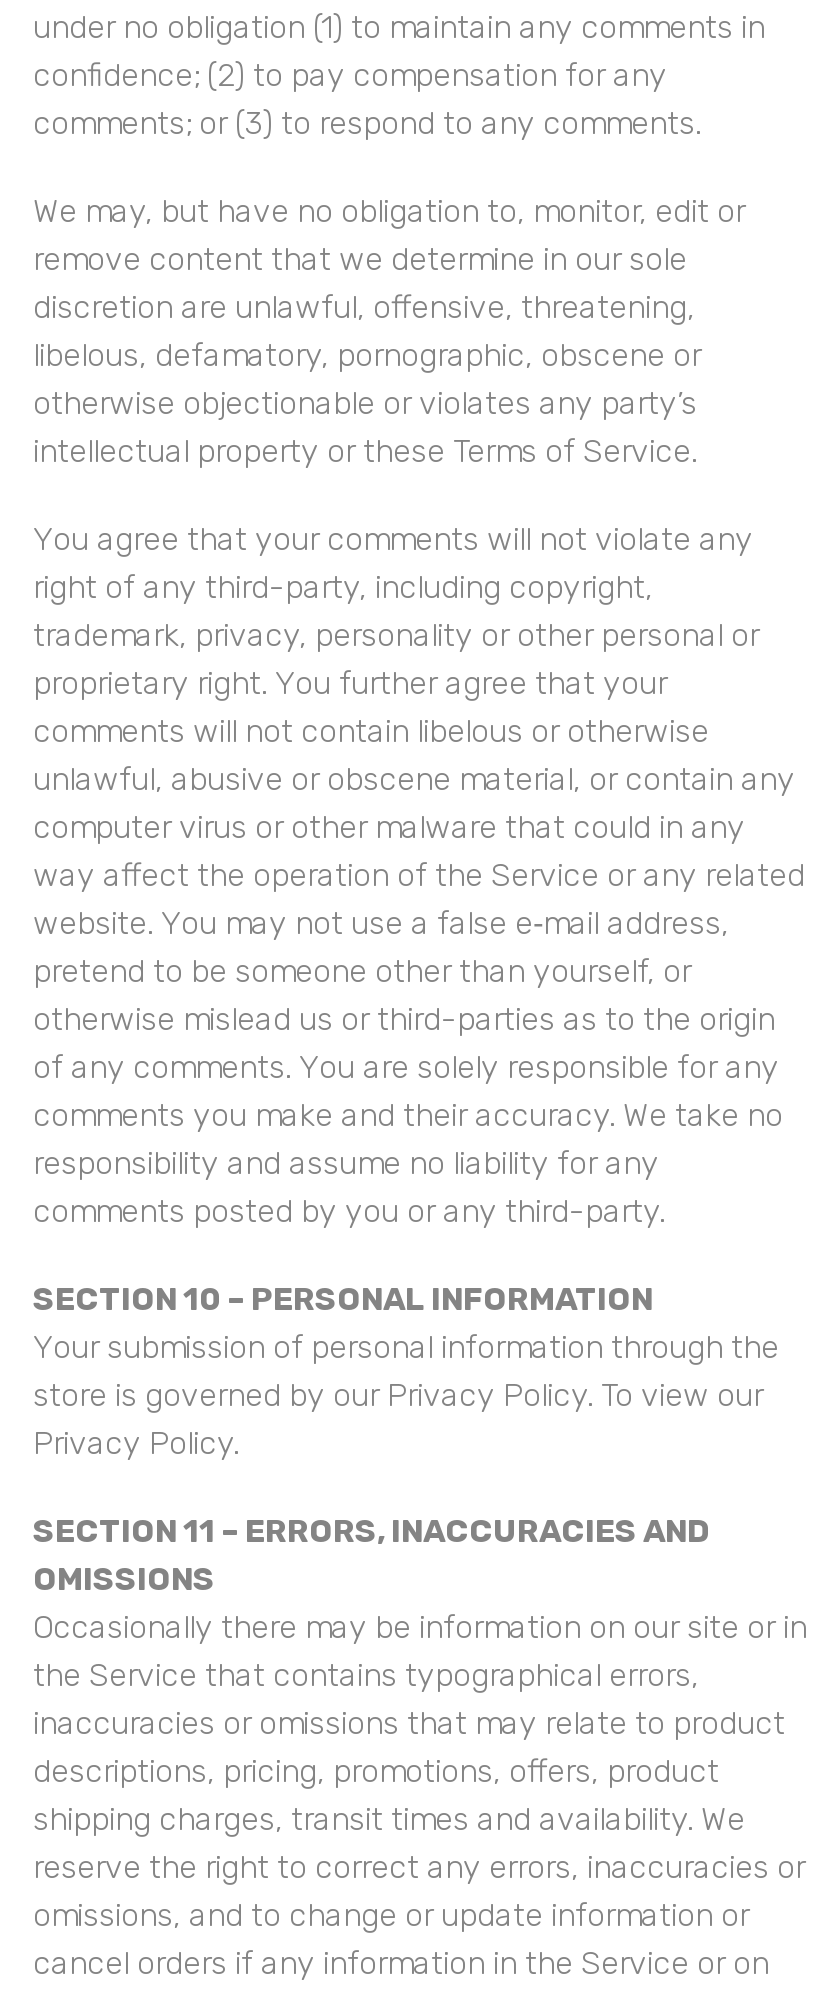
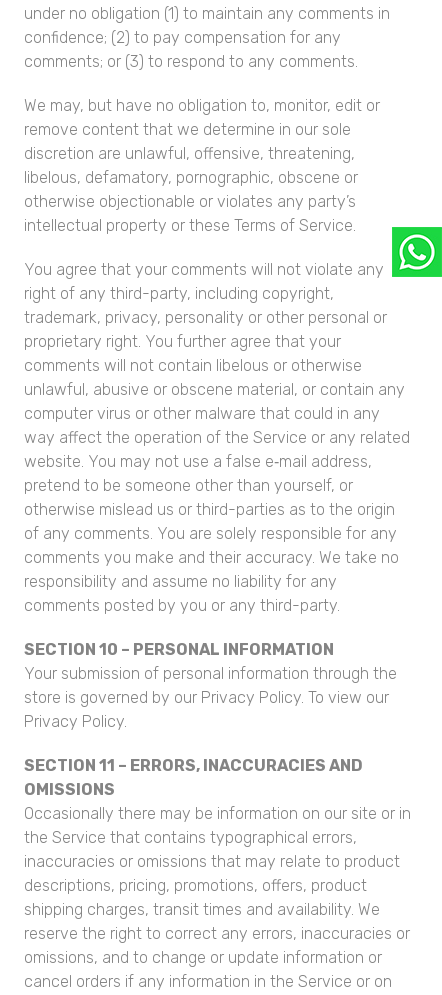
+ [image]
